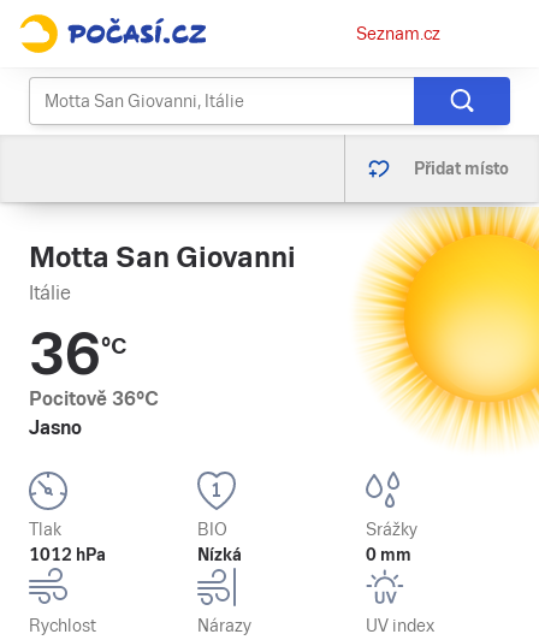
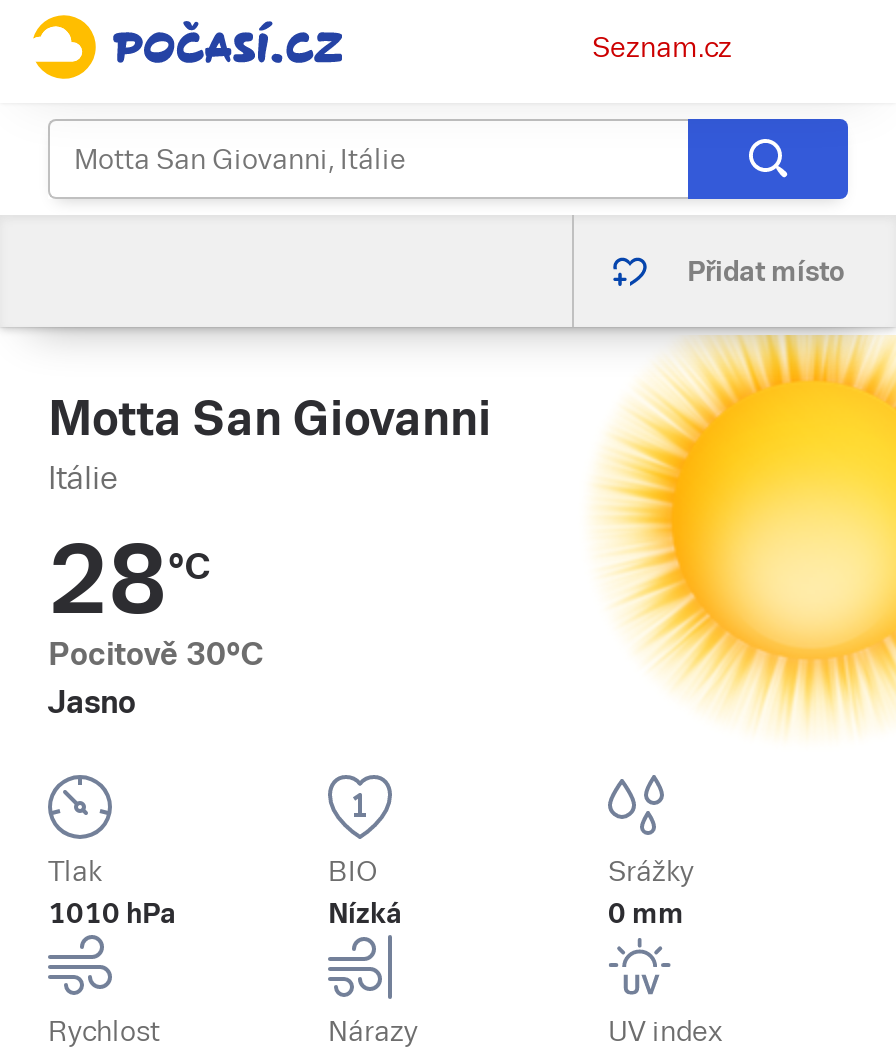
- 36°C
+ 28°C

- Pocitově 36°C
+ Pocitově 30°C

- 1012 hPa
+ 1010 hPa
